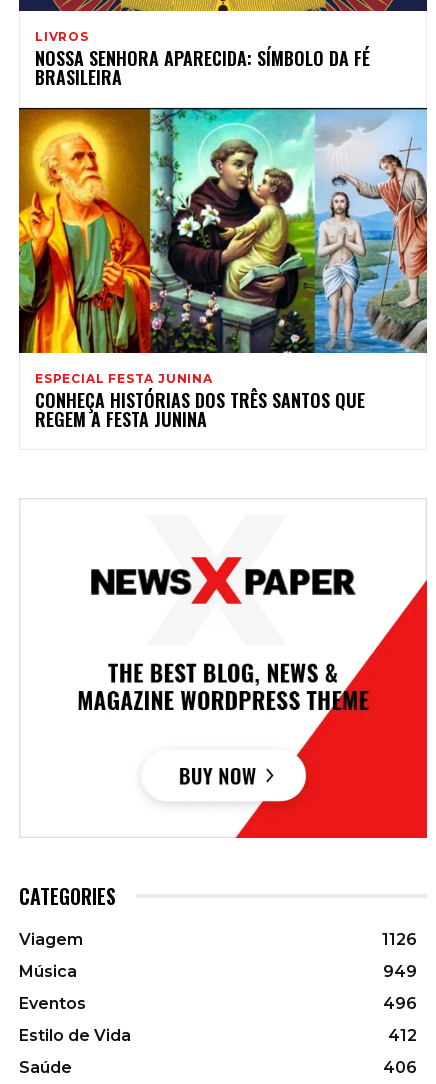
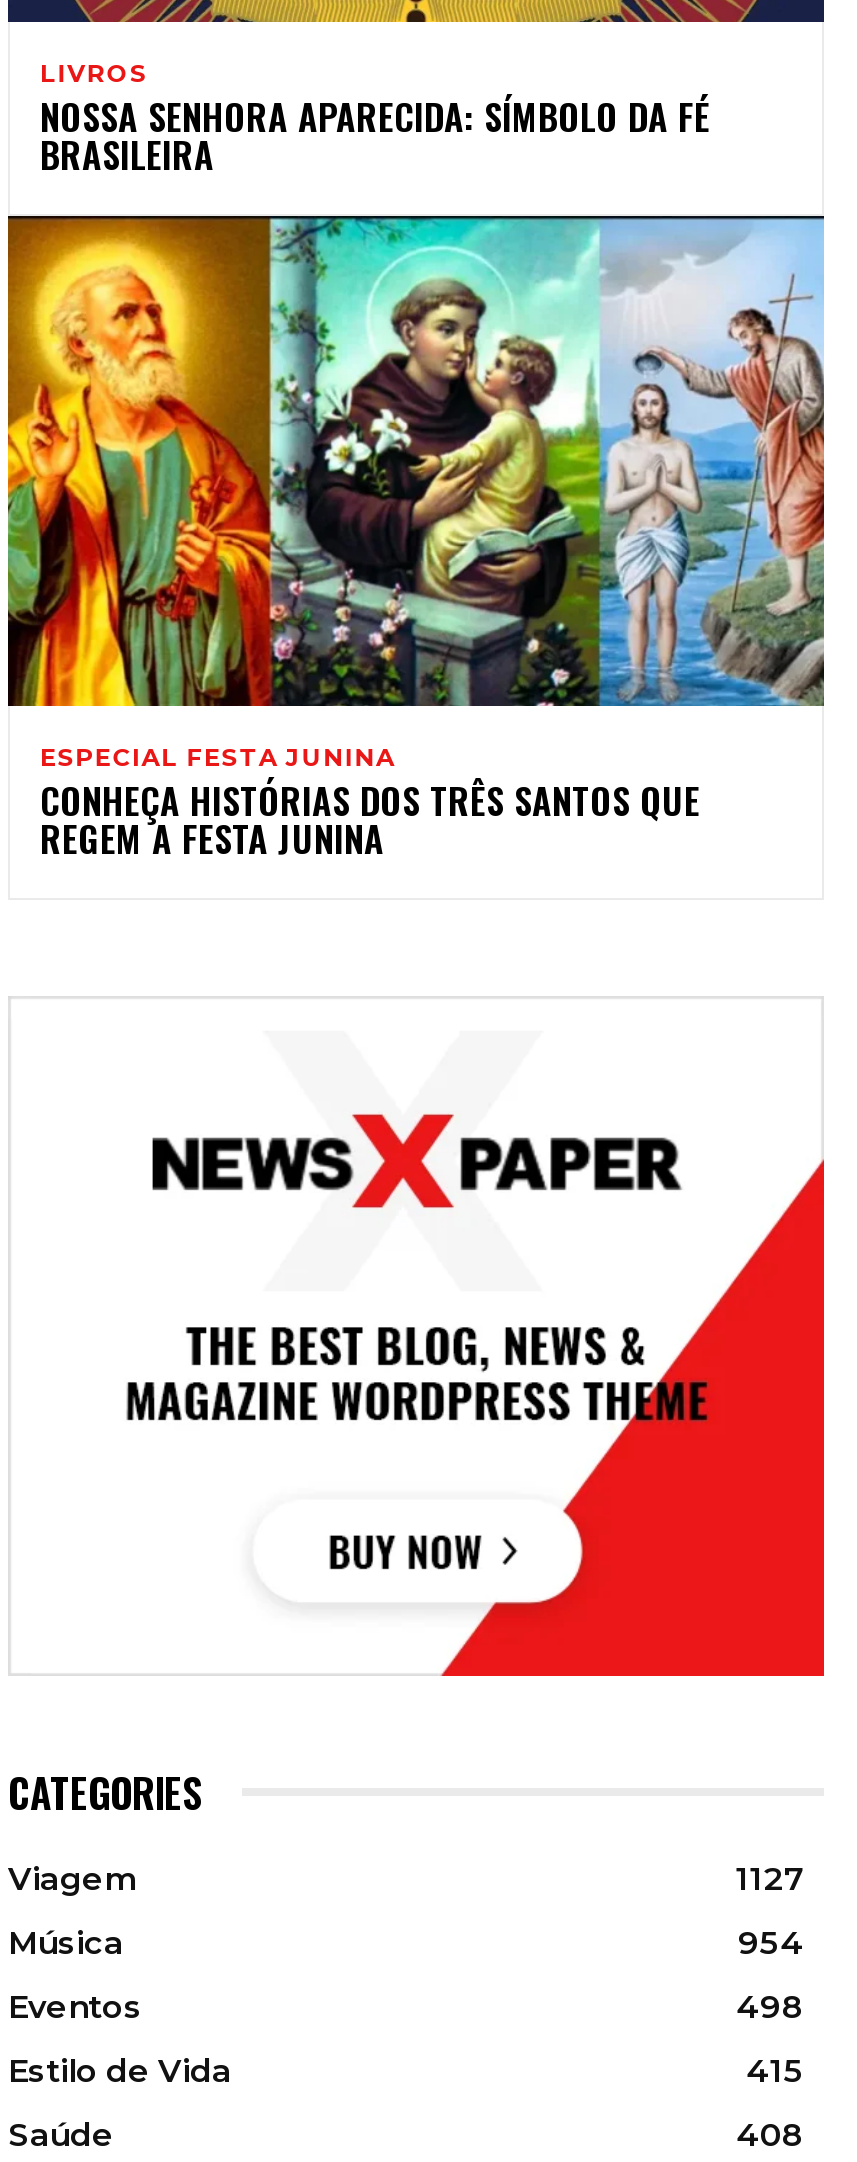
- 1126
+ 1127

- 949
+ 954

- 496
+ 498

- 412
+ 415

- 406
+ 408
